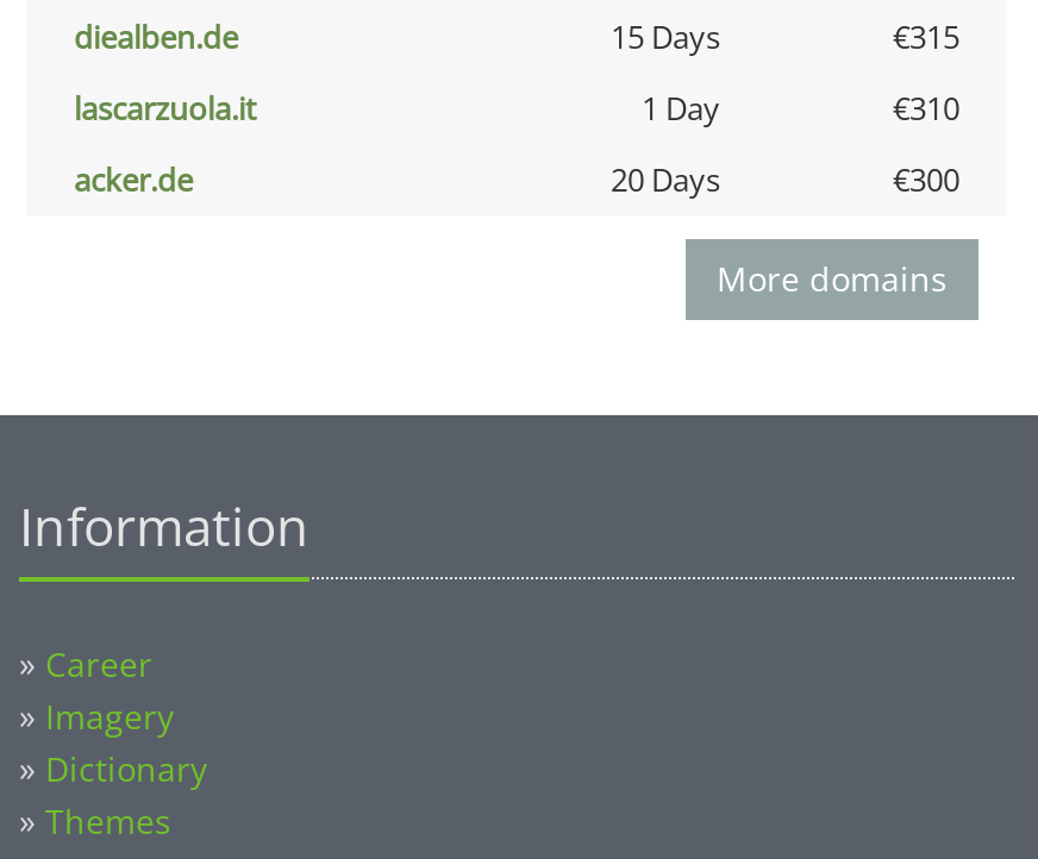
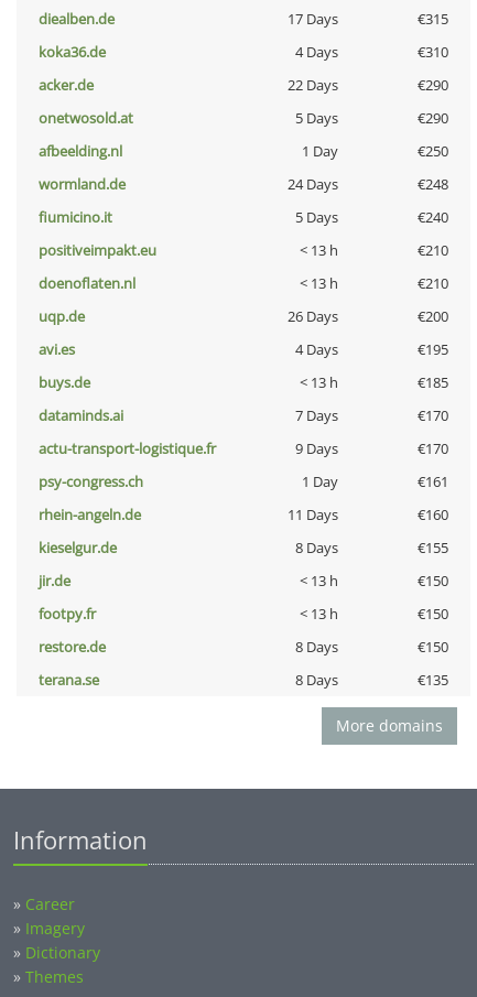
- 15 Days
+ 17 Days

- lascarzuola.it
- 1 Day
+ koka36.de
+ 4 Days

- 20 Days
- €300
+ 22 Days
+ €290
+ onetwosold.at
+ 5 Days
+ €290
+ afbeelding.nl
+ 1 Day
+ €250
+ wormland.de
+ 24 Days
+ €248
+ fiumicino.it
+ 5 Days
+ €240
+ positiveimpakt.eu
+ < 13 h
+ €210
+ doenoflaten.nl
+ < 13 h
+ €210
+ uqp.de
+ 26 Days
+ €200
+ avi.es
+ 4 Days
+ €195
+ buys.de
+ < 13 h
+ €185
+ dataminds.ai
+ 7 Days
+ €170
+ actu-transport-logistique.fr
+ 9 Days
+ €170
+ psy-congress.ch
+ 1 Day
+ €161
+ rhein-angeln.de
+ 11 Days
+ €160
+ kieselgur.de
+ 8 Days
+ €155
+ jir.de
+ < 13 h
+ €150
+ footpy.fr
+ < 13 h
+ €150
+ restore.de
+ 8 Days
+ €150
+ terana.se
+ 8 Days
+ €135
